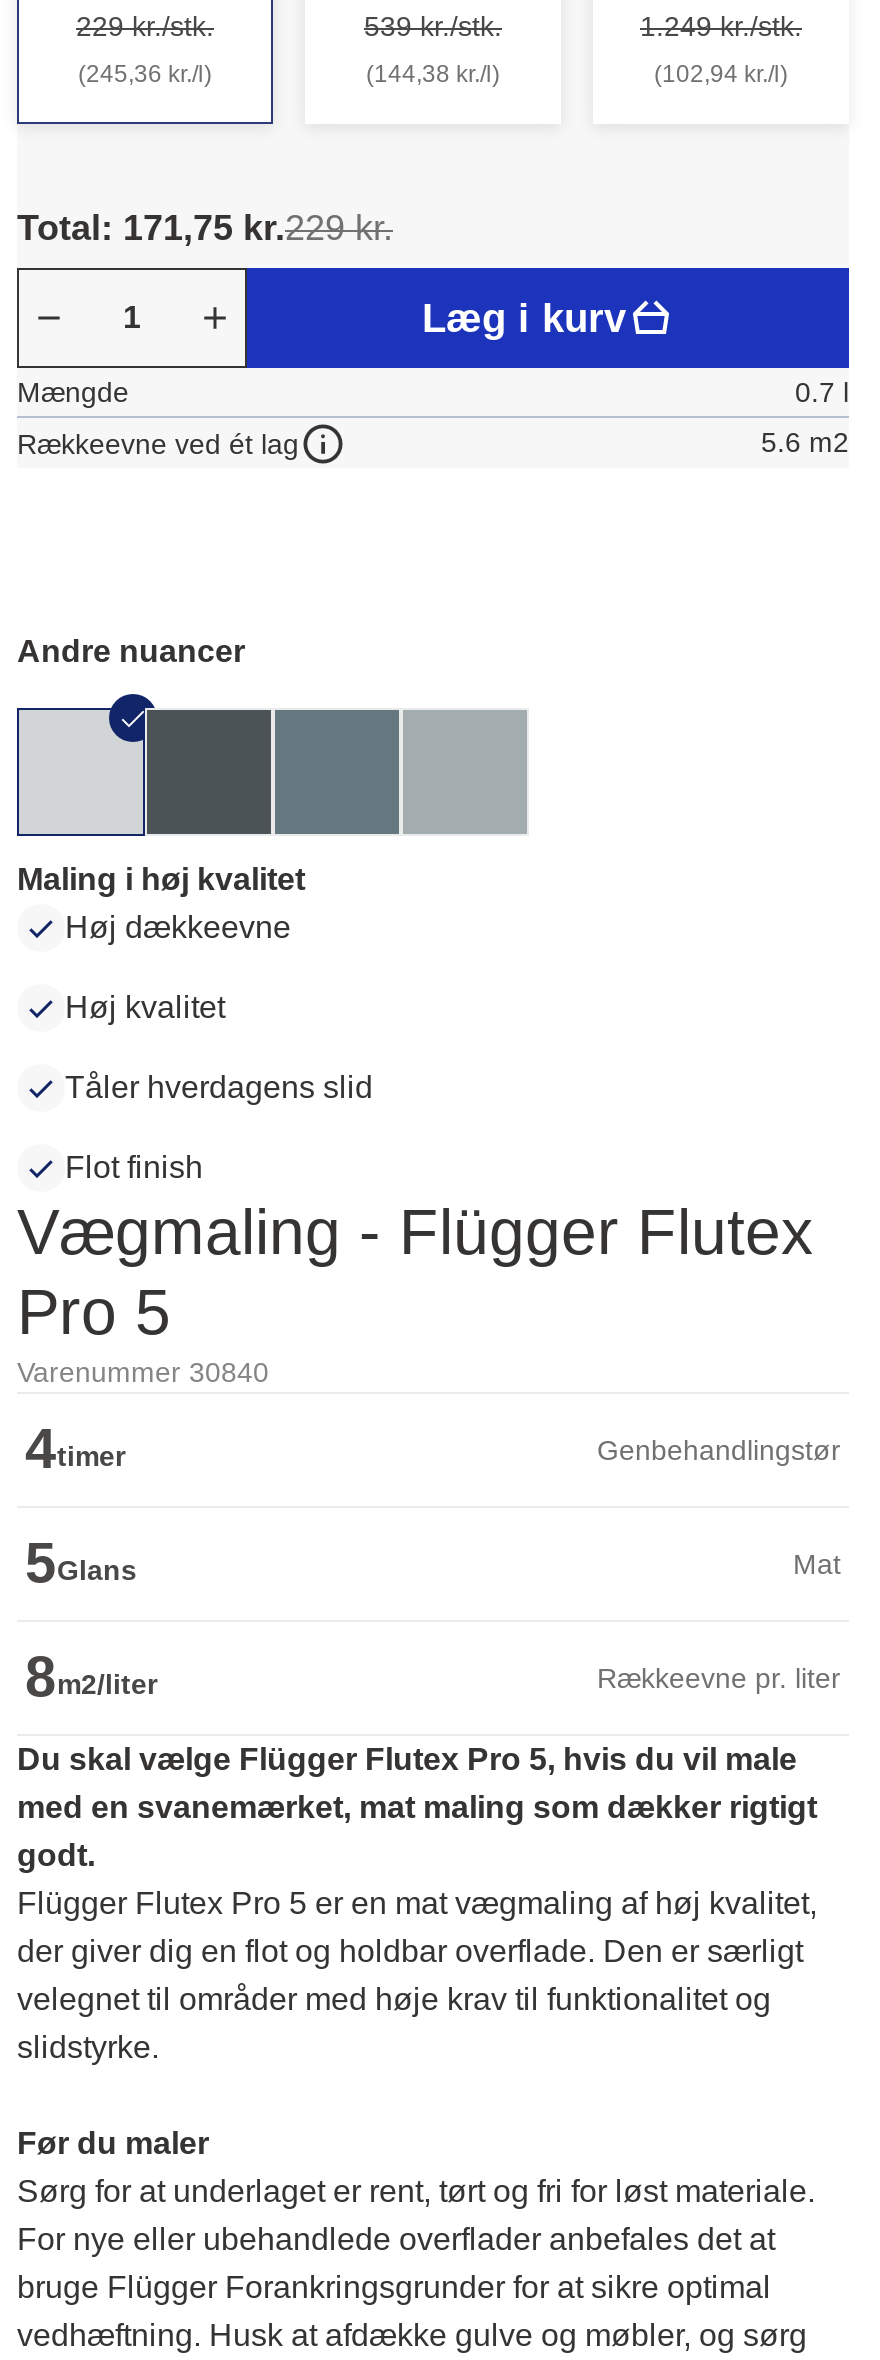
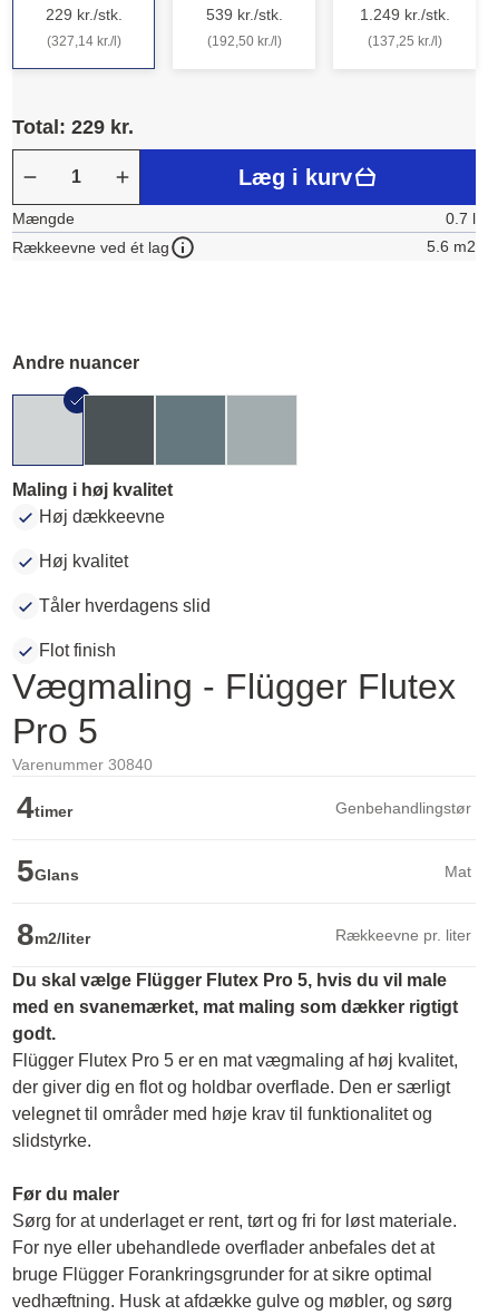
- (245,36 kr./l)
+ (327,14 kr./l)

- (144,38 kr./l)
+ (192,50 kr./l)

- (102,94 kr./l)
+ (137,25 kr./l)

- Total: 171,75 kr.229 kr.
+ Total: 229 kr.
